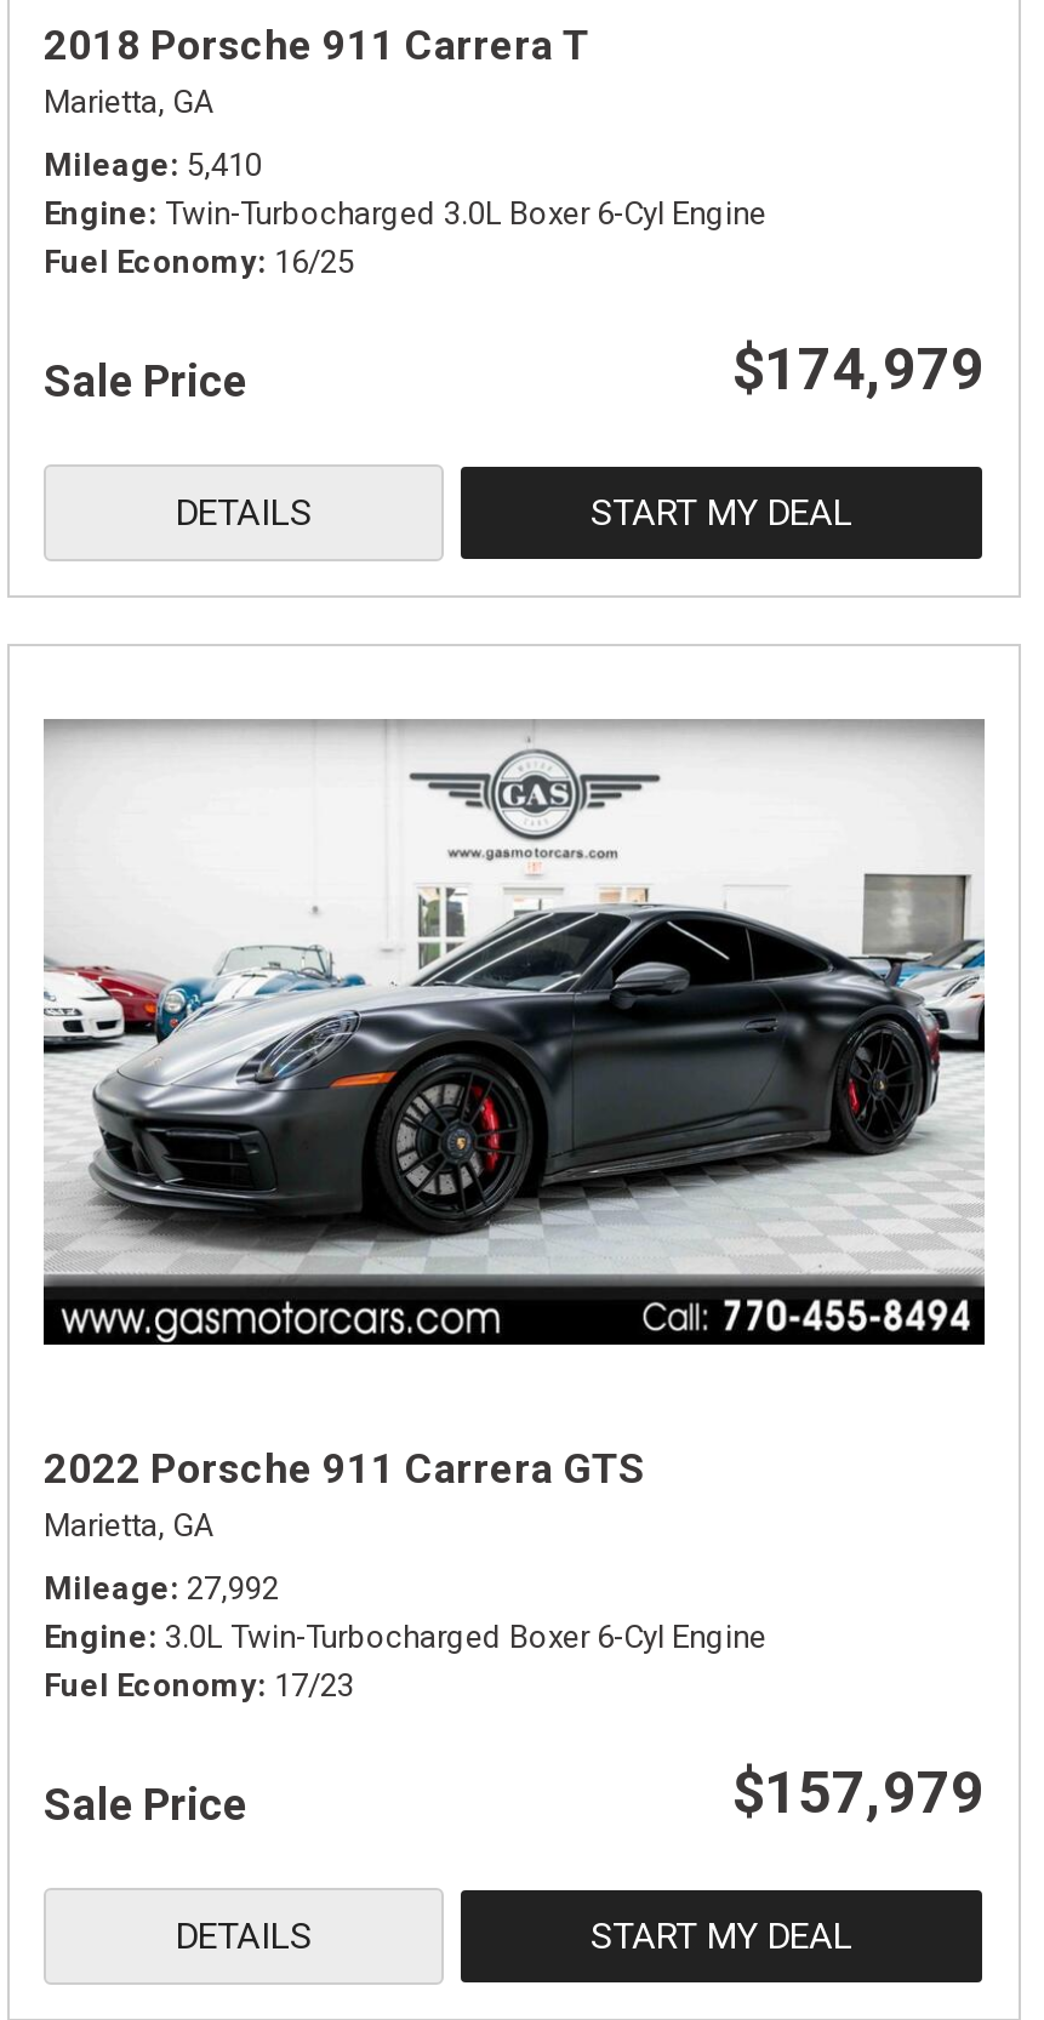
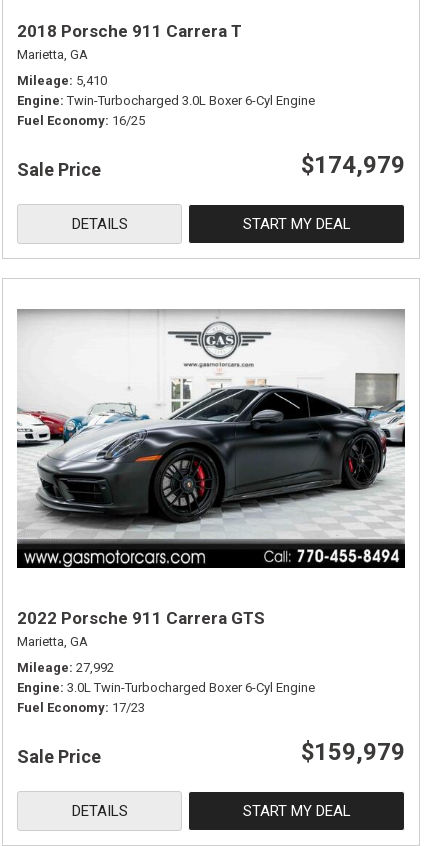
- $157,979
+ $159,979
